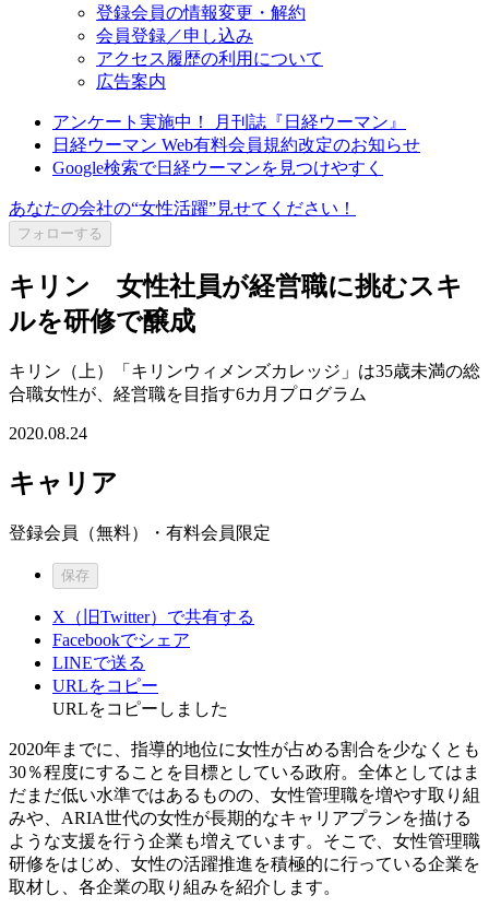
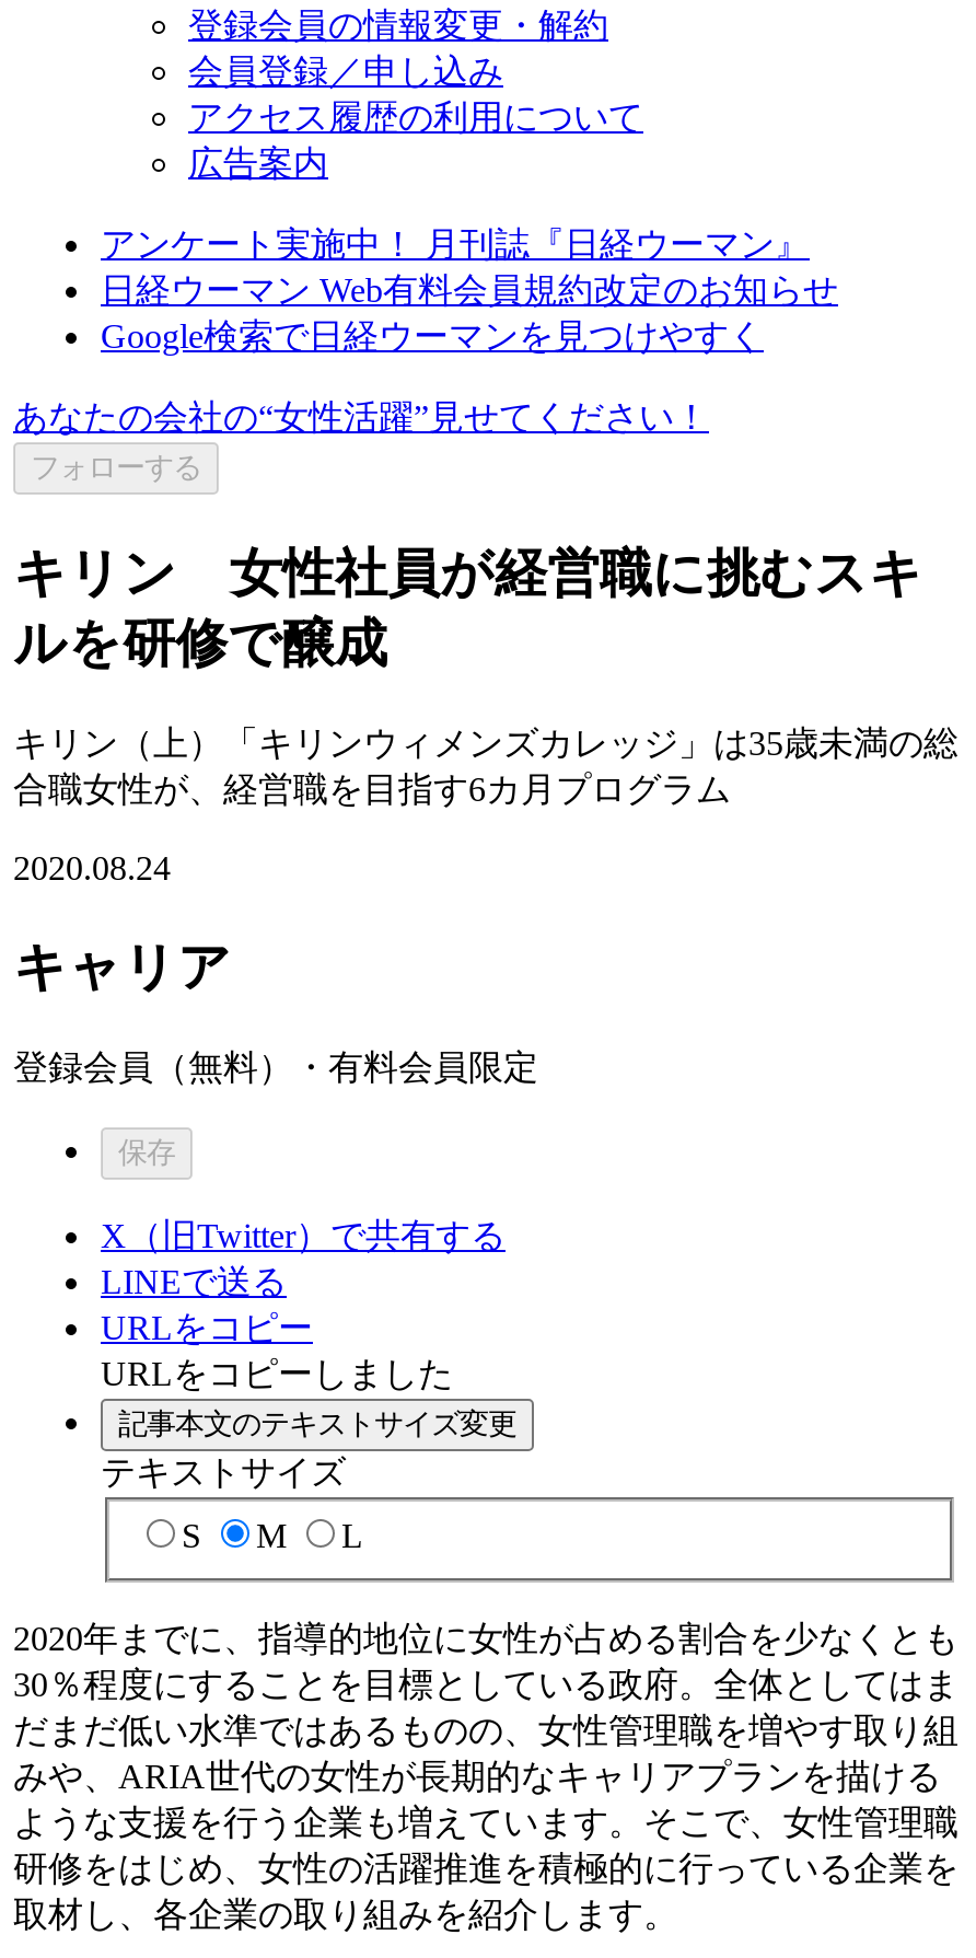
- Facebookでシェア

moved up: LINEで送る | URLをコピー | URLをコピーしました

+ 記事本文のテキストサイズ変更
+ テキストサイズ
+ S
+ M
+ L
